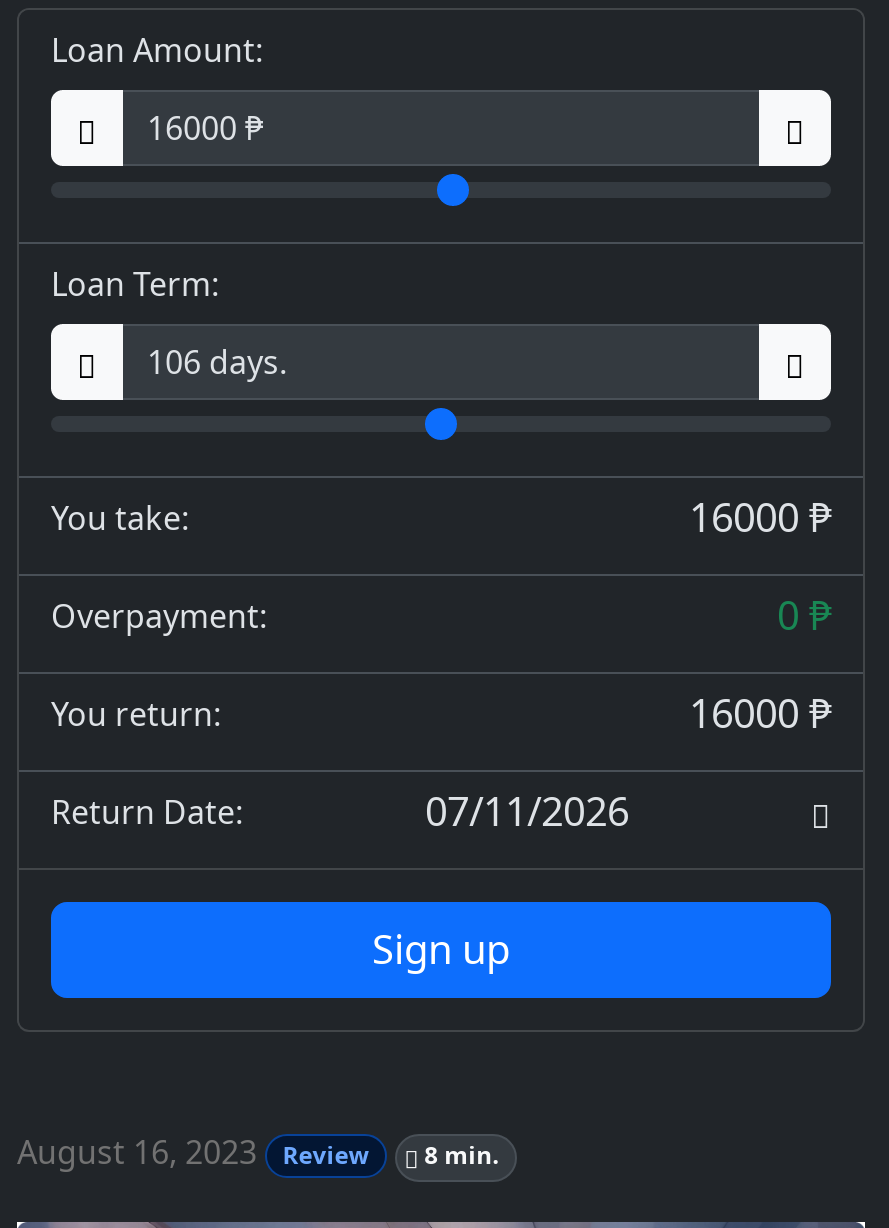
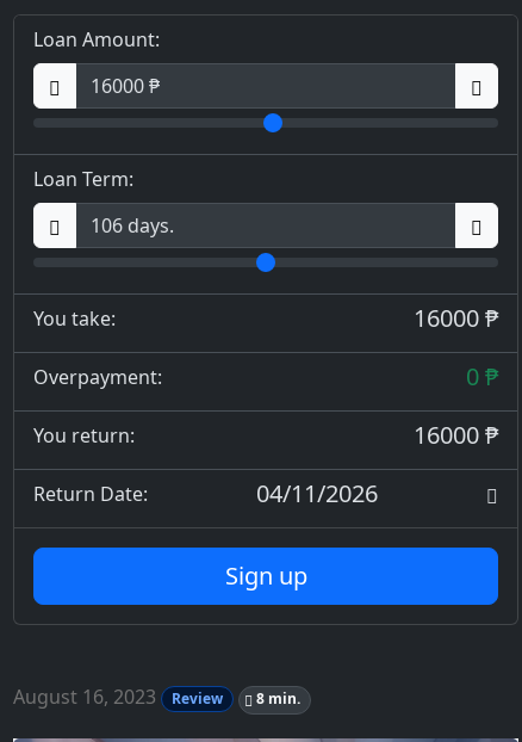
- 07/11/2026
+ 04/11/2026
